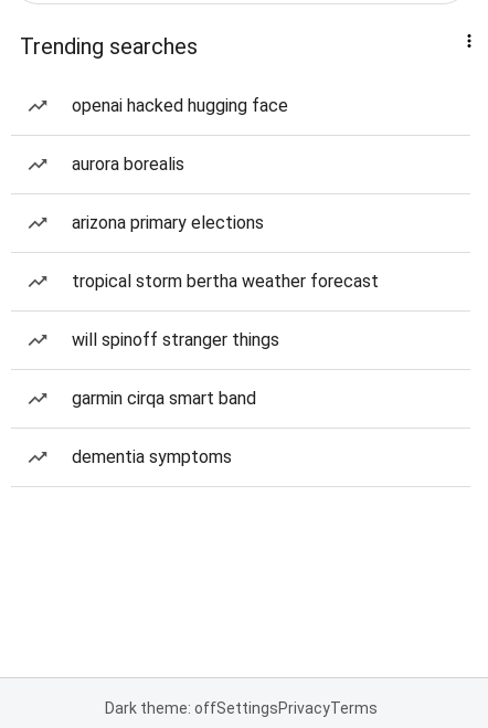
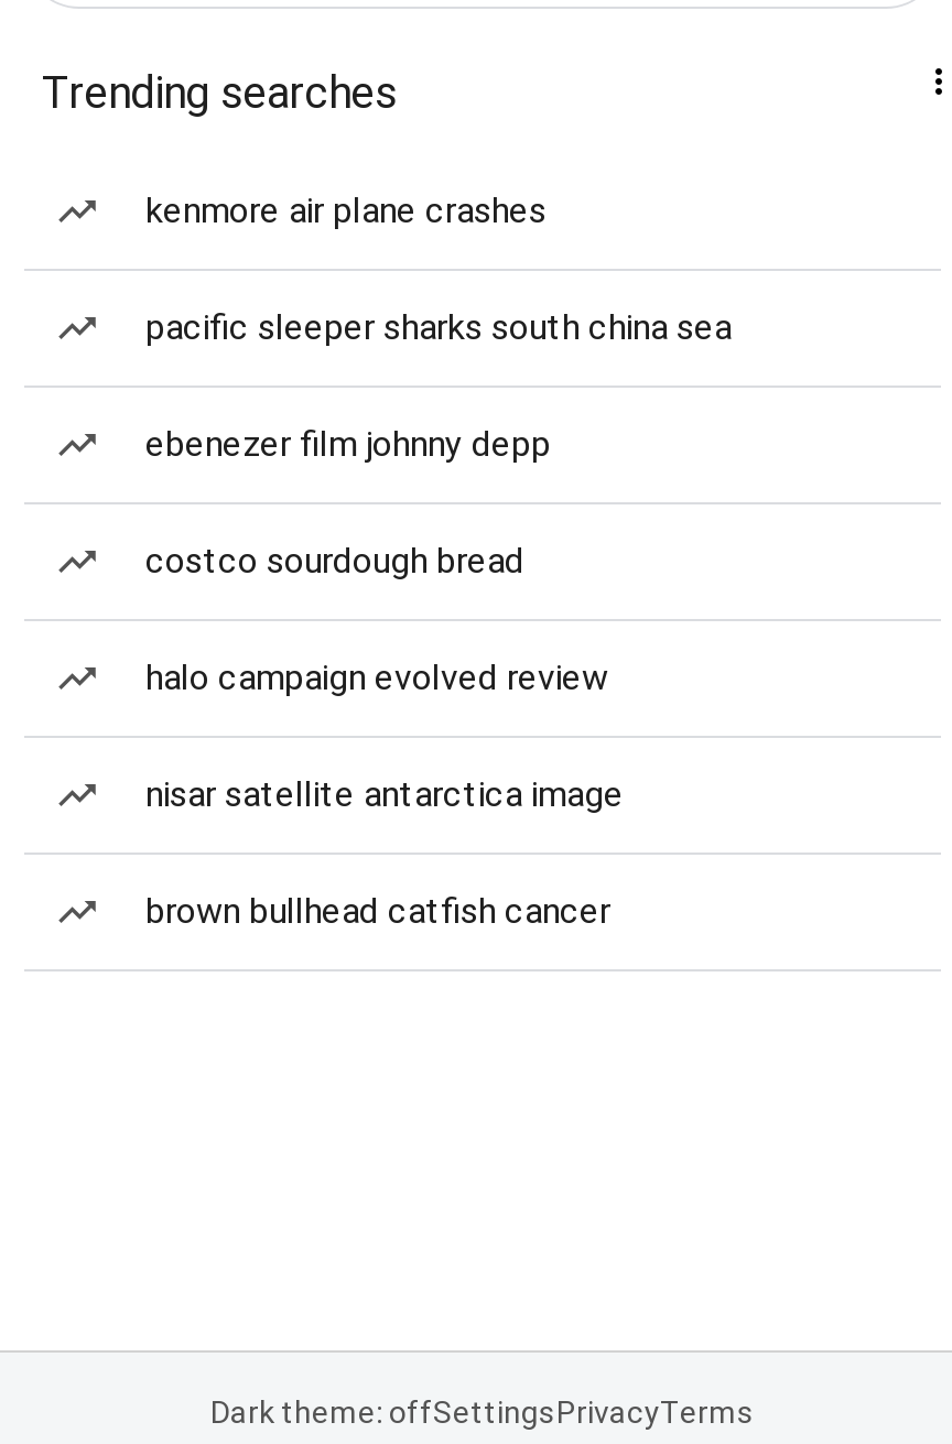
- openai hacked hugging face
+ kenmore air plane crashes

- aurora borealis
+ pacific sleeper sharks south china sea

- arizona primary elections
+ ebenezer film johnny depp

- tropical storm bertha weather forecast
+ costco sourdough bread

- will spinoff stranger things
+ halo campaign evolved review

- garmin cirqa smart band
+ nisar satellite antarctica image

- dementia symptoms
+ brown bullhead catfish cancer
